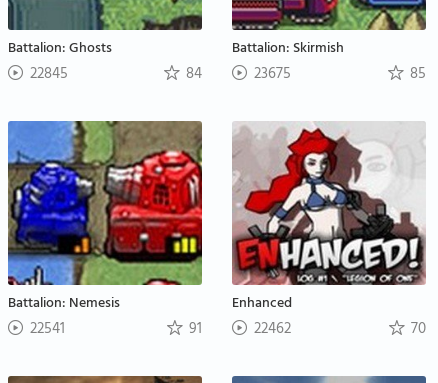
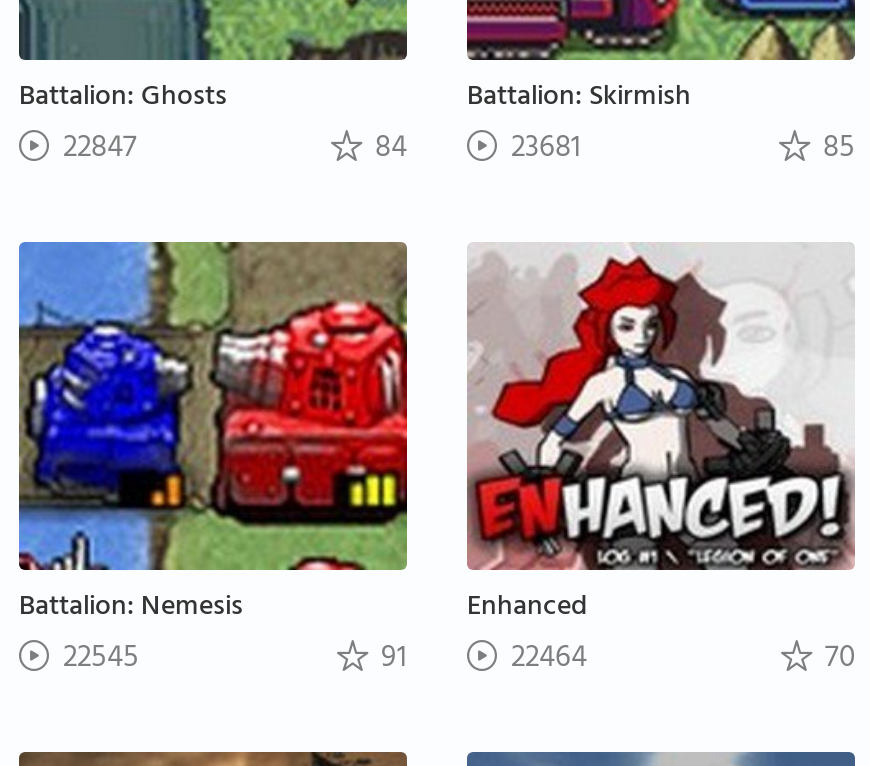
- 22845
+ 22847

- 84 23675
+ 84 23681

- 22541
+ 22545

- 91 22462
+ 91 22464
